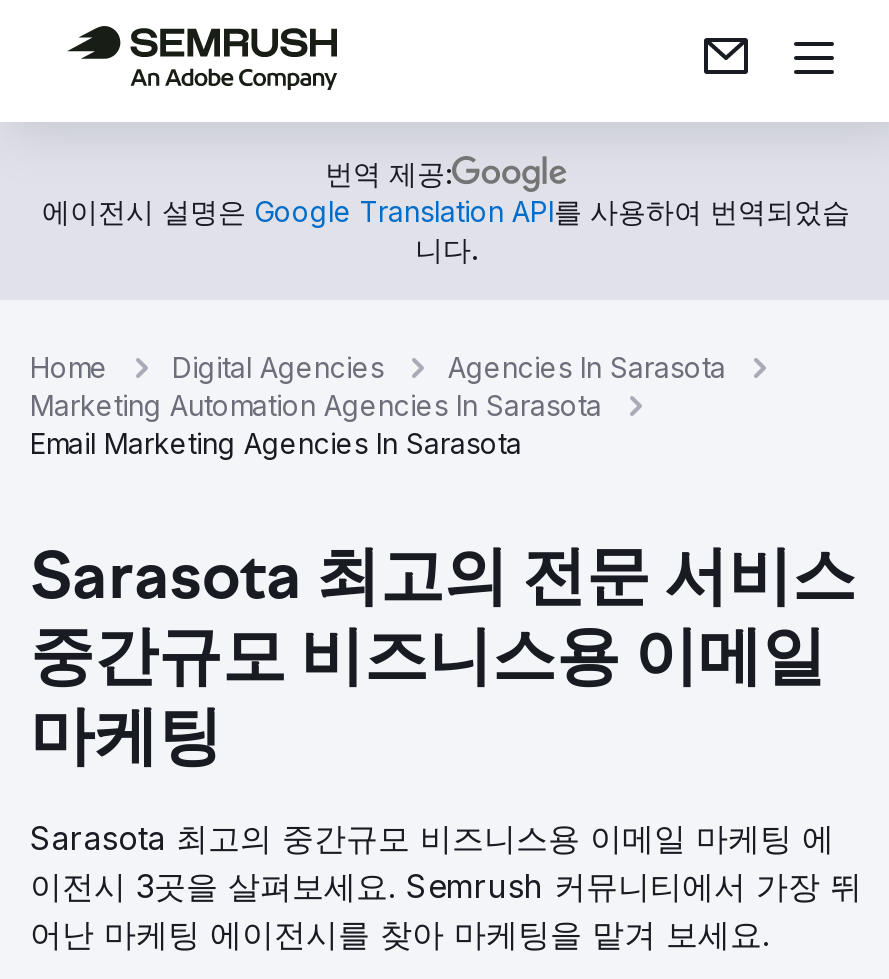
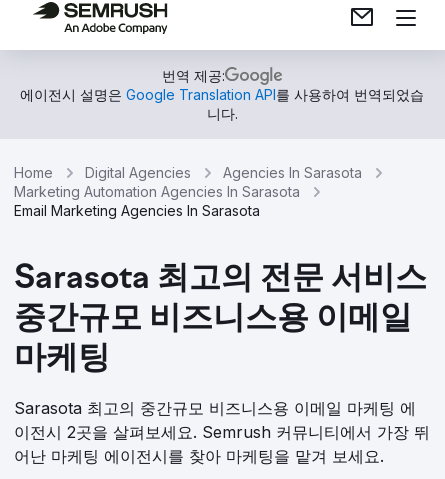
- 이전시 3곳을 살펴보세요. Semrush 커뮤니티에서 가장 뛰
+ 이전시 2곳을 살펴보세요. Semrush 커뮤니티에서 가장 뛰
